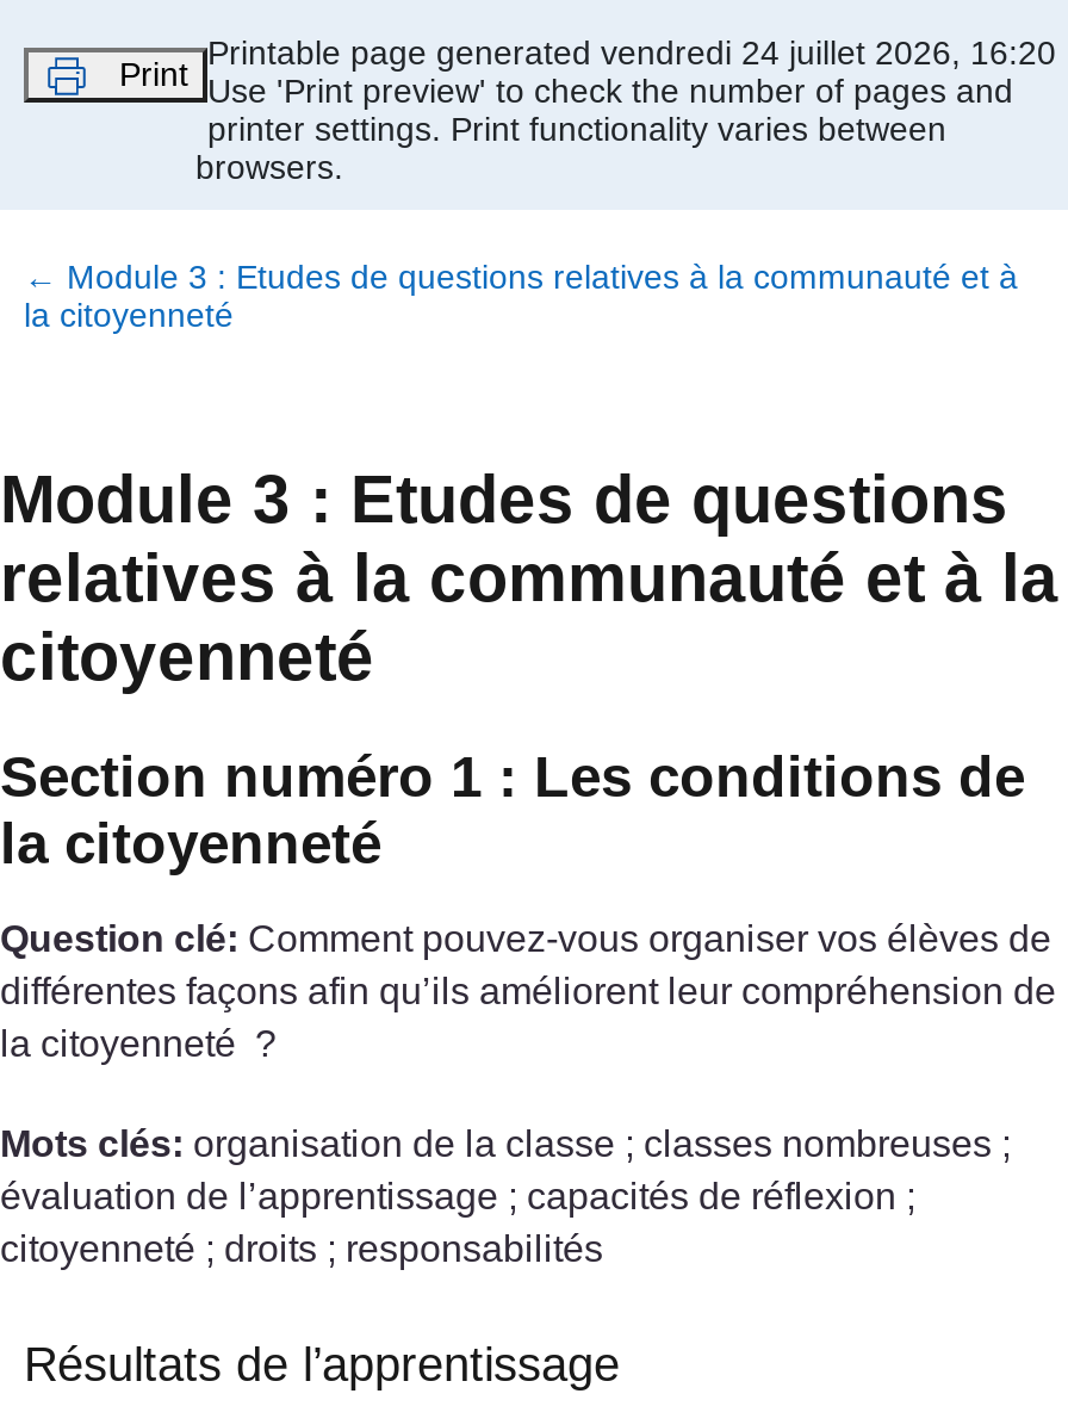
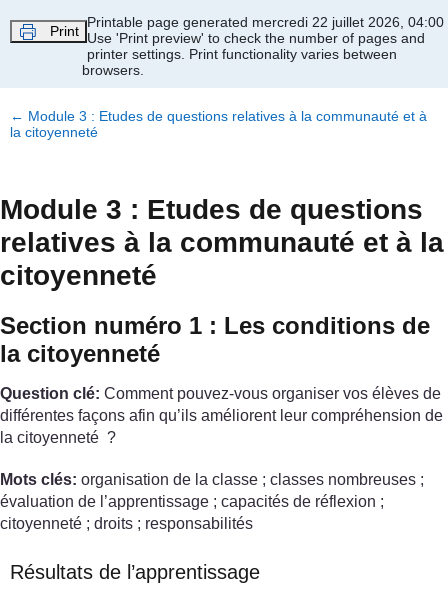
- Printable page generated vendredi 24 juillet 2026, 16:20
+ Printable page generated mercredi 22 juillet 2026, 04:00
